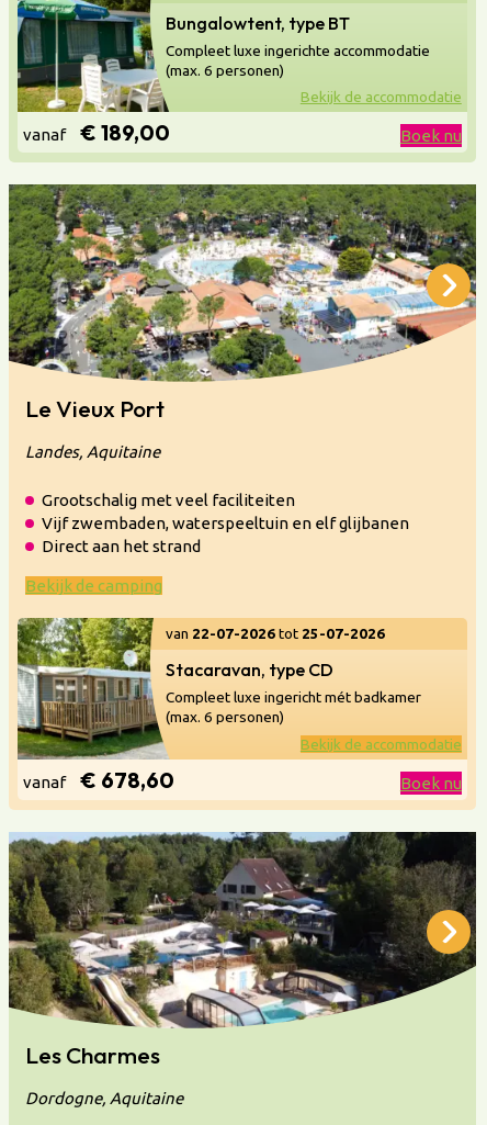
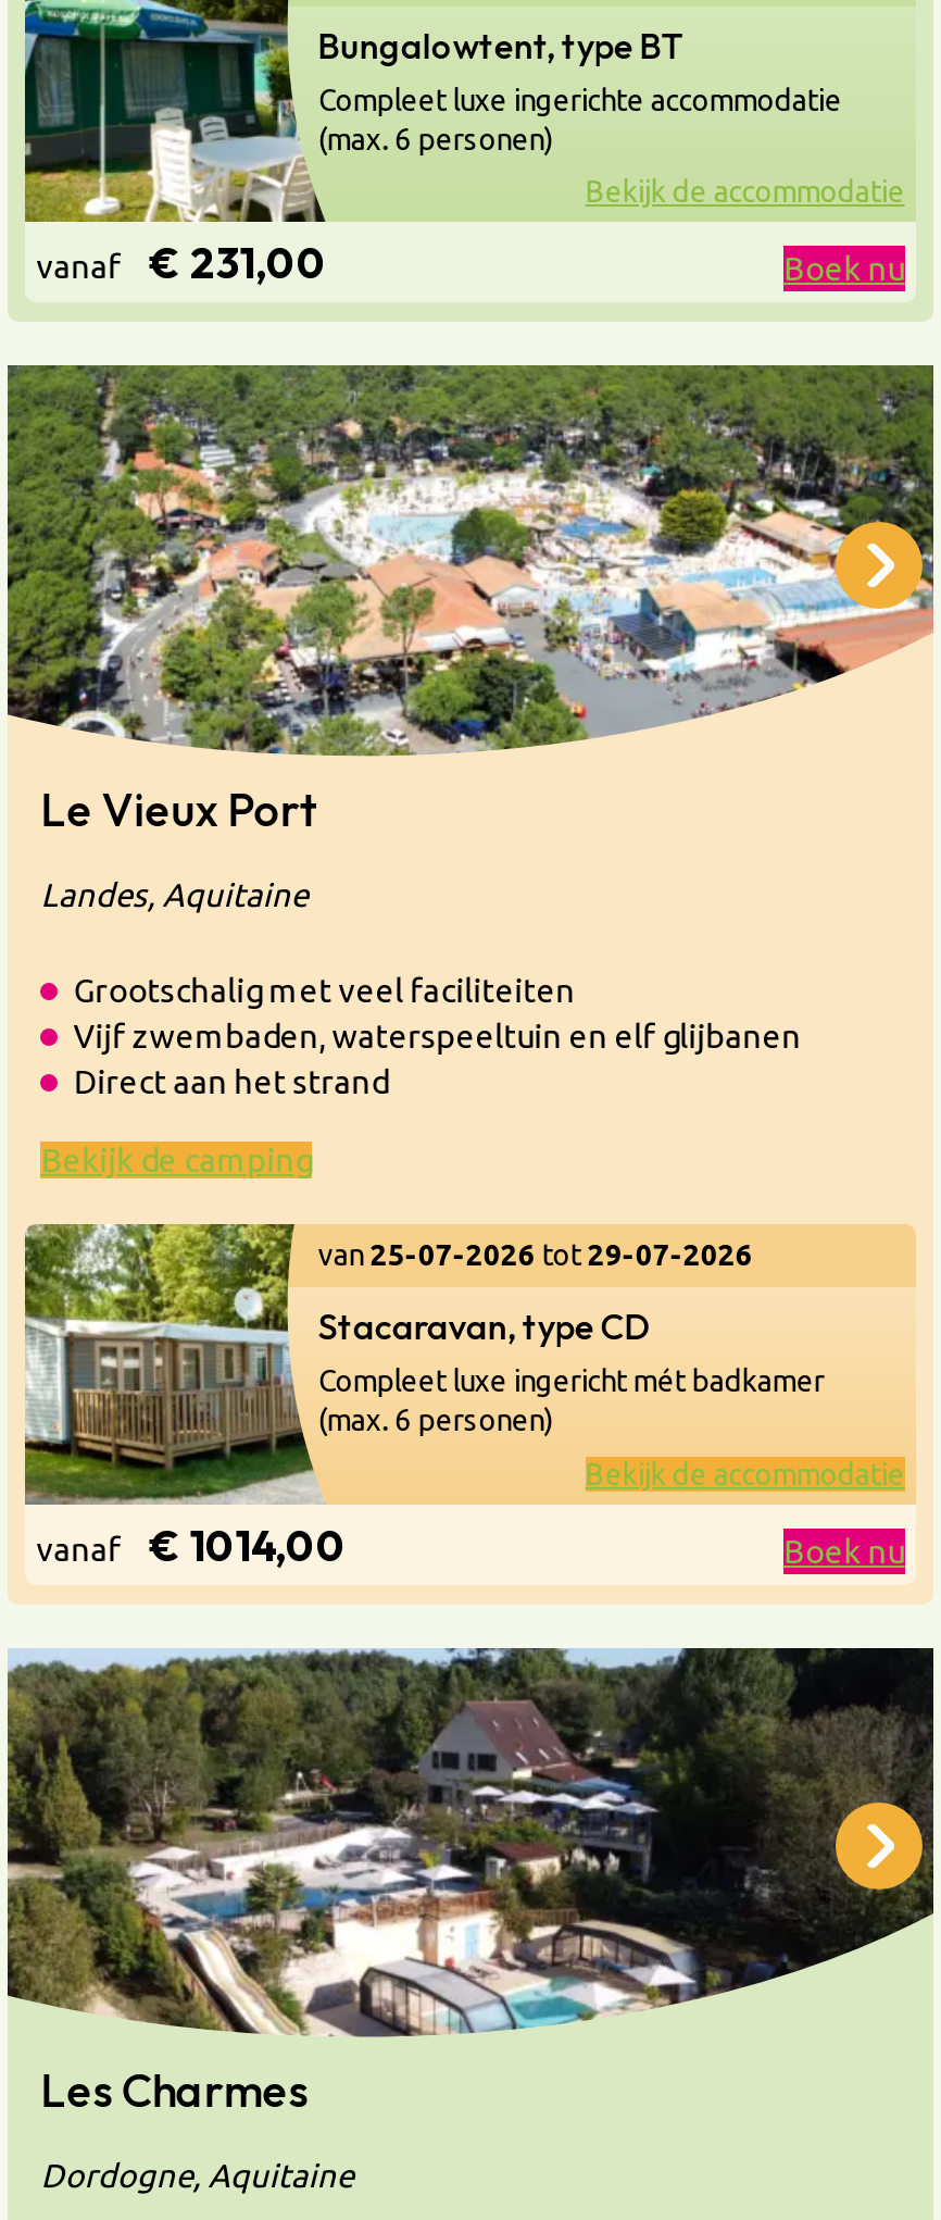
- vanaf € 189,00
+ vanaf € 231,00

- van 22-07-2026 tot 25-07-2026
+ van 25-07-2026 tot 29-07-2026

- vanaf € 678,60
+ vanaf € 1014,00
